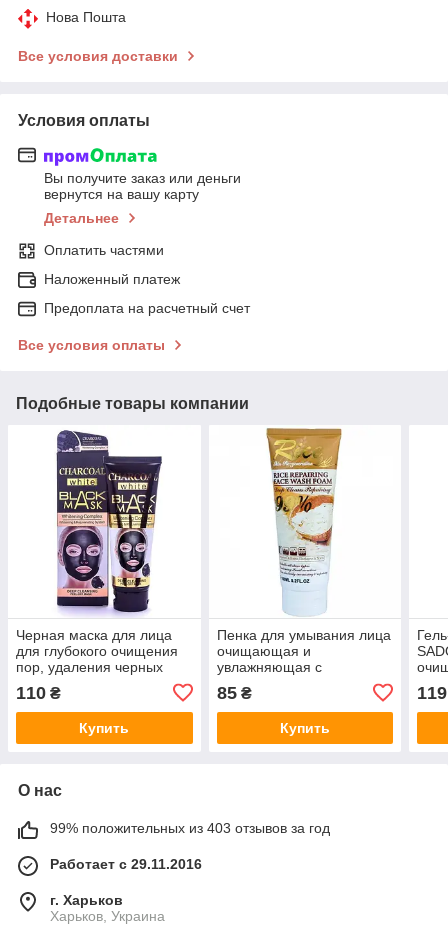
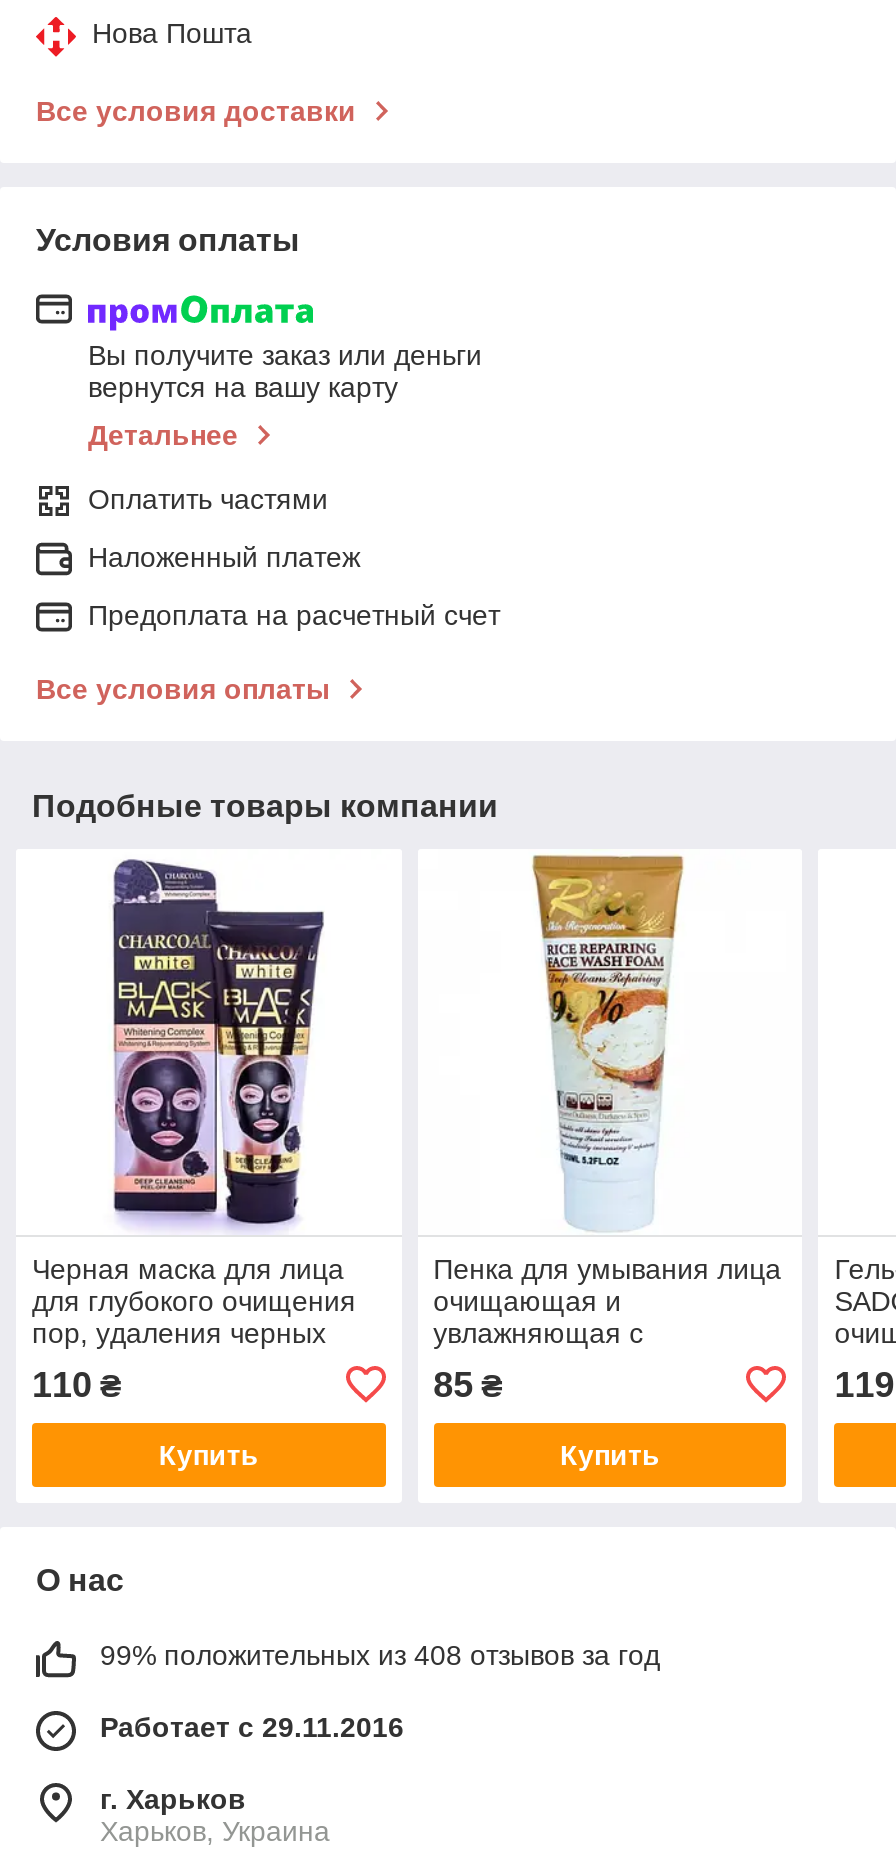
- 99% положительных из 403 отзывов за год
+ 99% положительных из 408 отзывов за год
